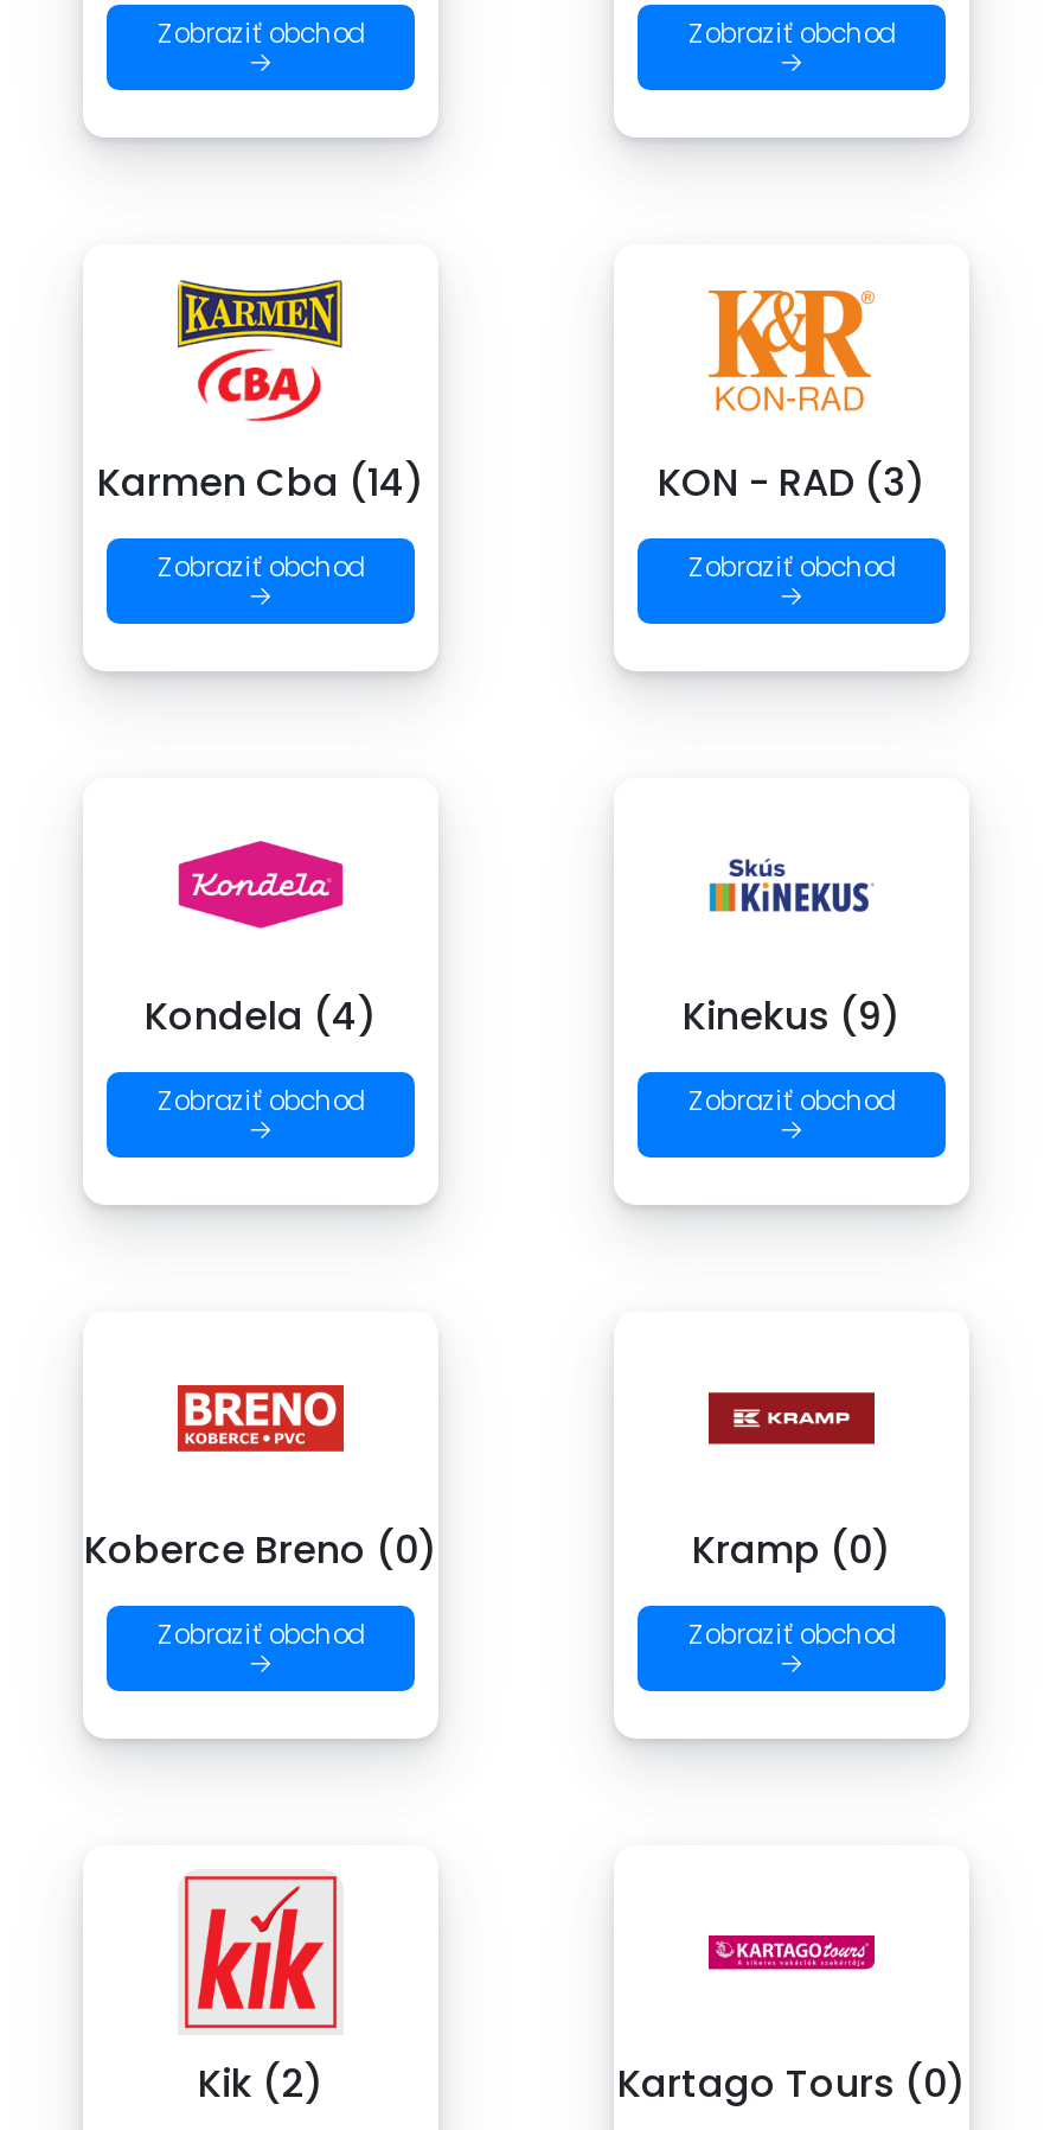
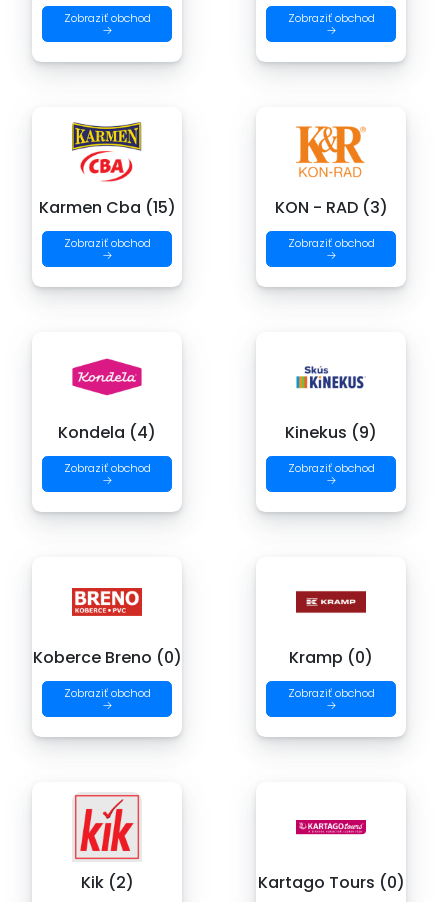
- Karmen Cba (14)
+ Karmen Cba (15)
